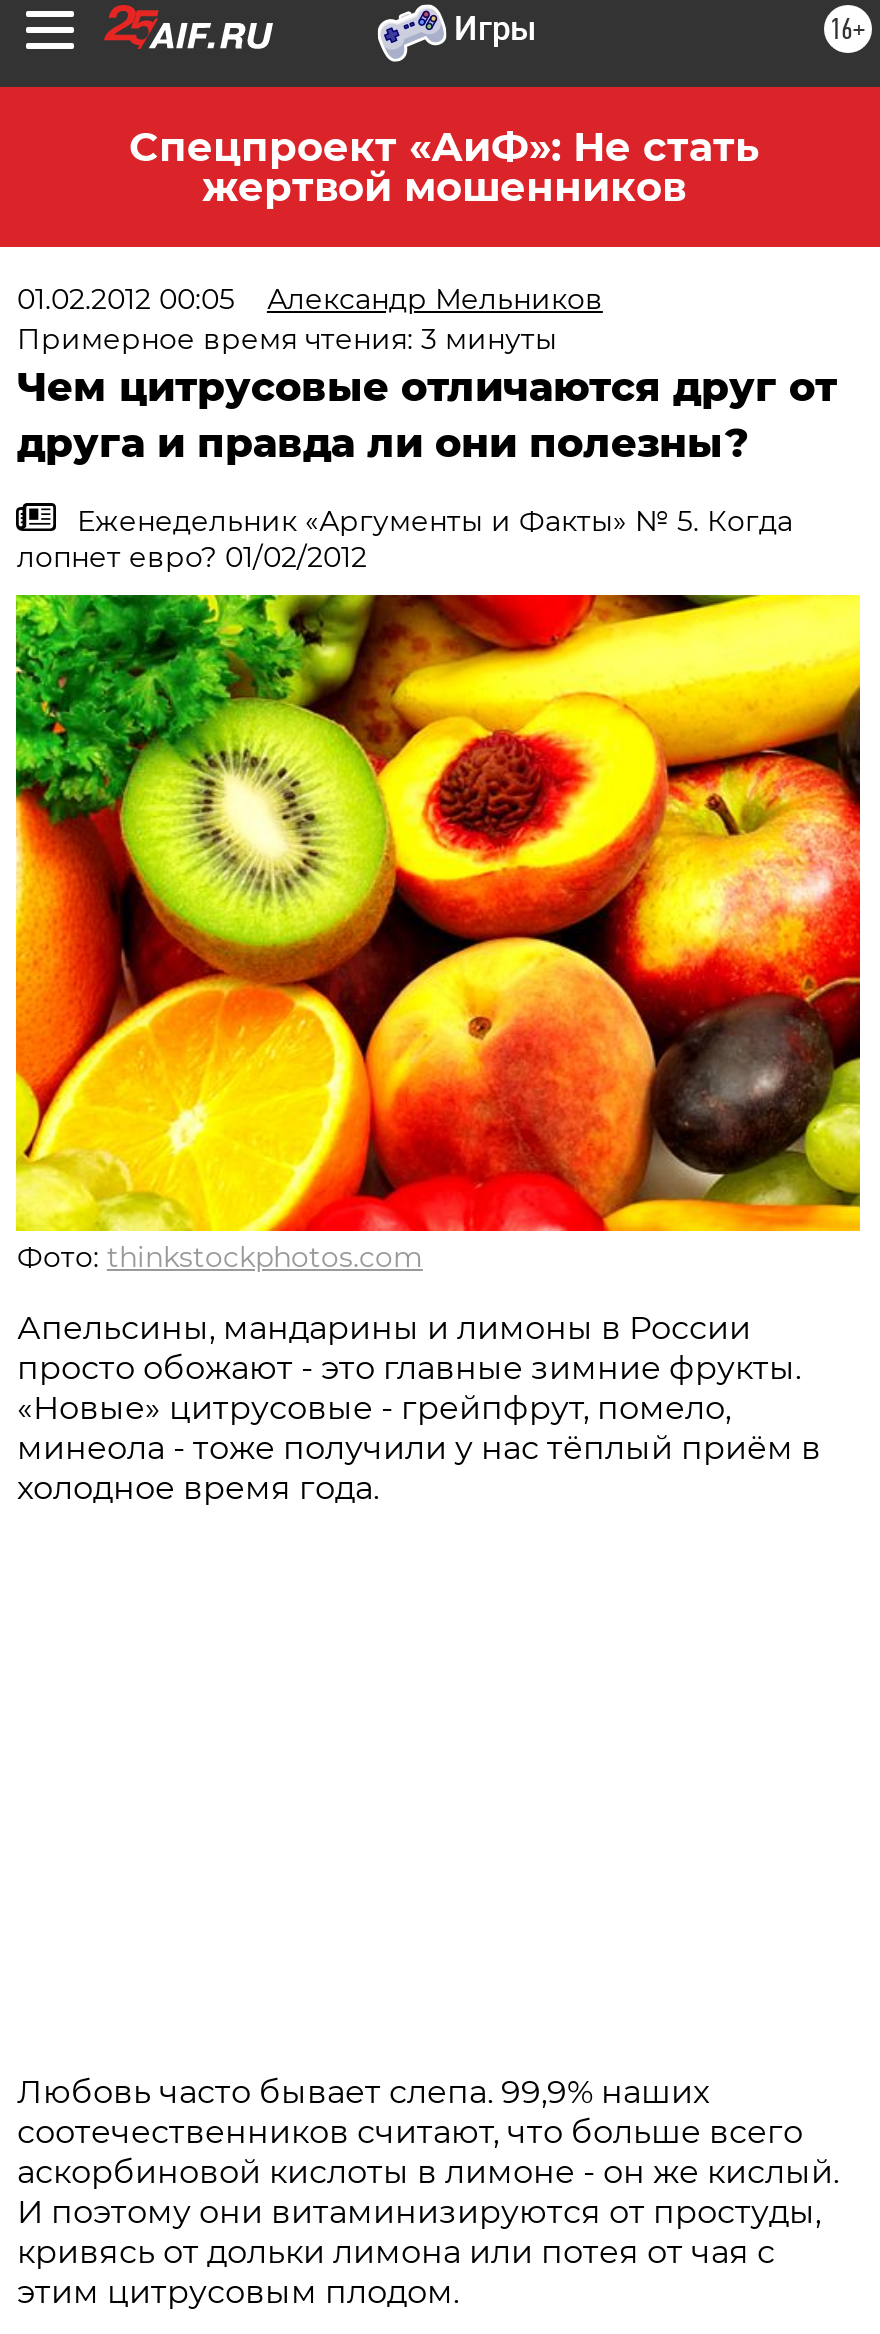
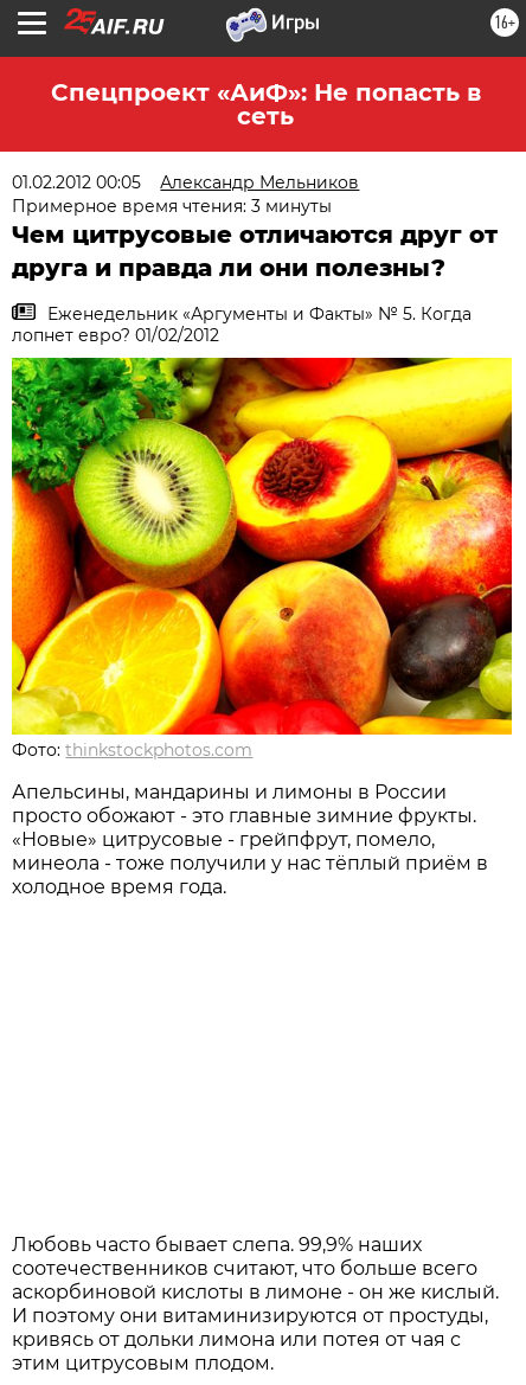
- Спецпроект «АиФ»: Не стать
- жертвой мошенников
+ Спецпроект «АиФ»: Не попасть в
+ сеть
